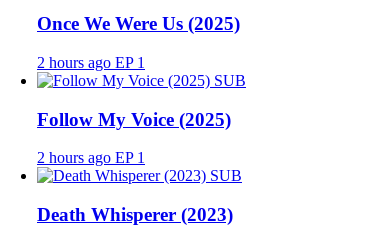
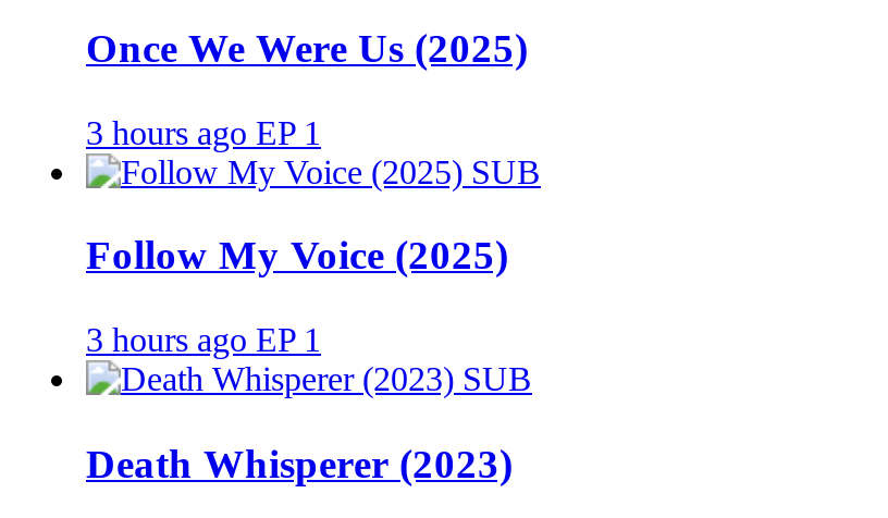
- 2 hours ago EP 1
+ 3 hours ago EP 1

- 2 hours ago EP 1
+ 3 hours ago EP 1
